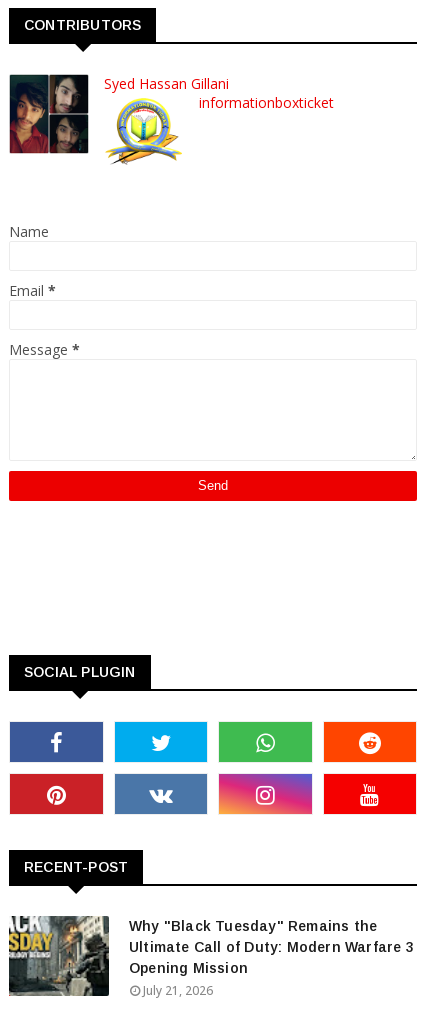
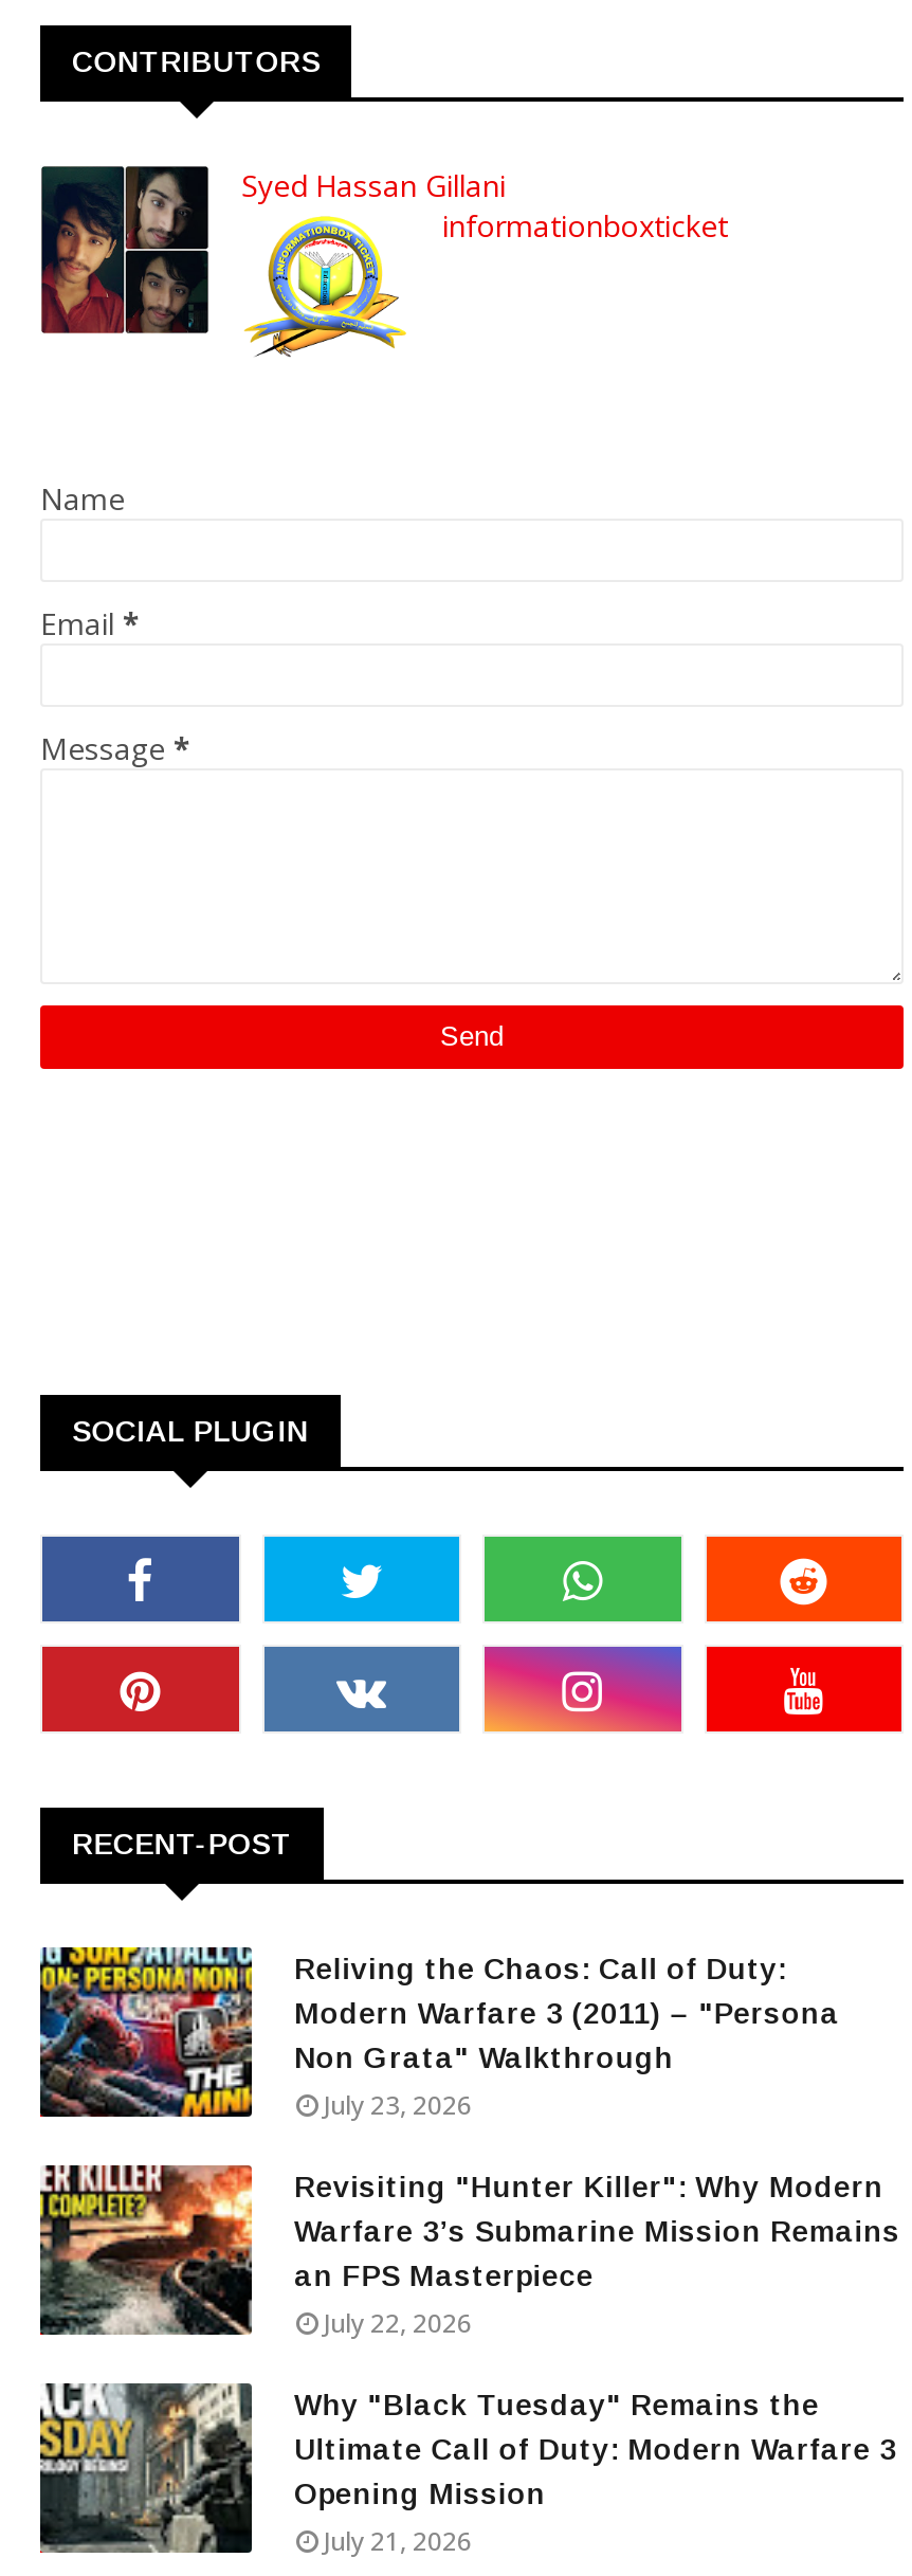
+ [image]
+ Reliving the Chaos: Call of Duty:
+ Modern Warfare 3 (2011) – "Persona
+ Non Grata" Walkthrough
+ July 23, 2026
+ Revisiting "Hunter Killer": Why Modern
+ Warfare 3’s Submarine Mission Remains
+ an FPS Masterpiece
+ July 22, 2026

+ [image]
